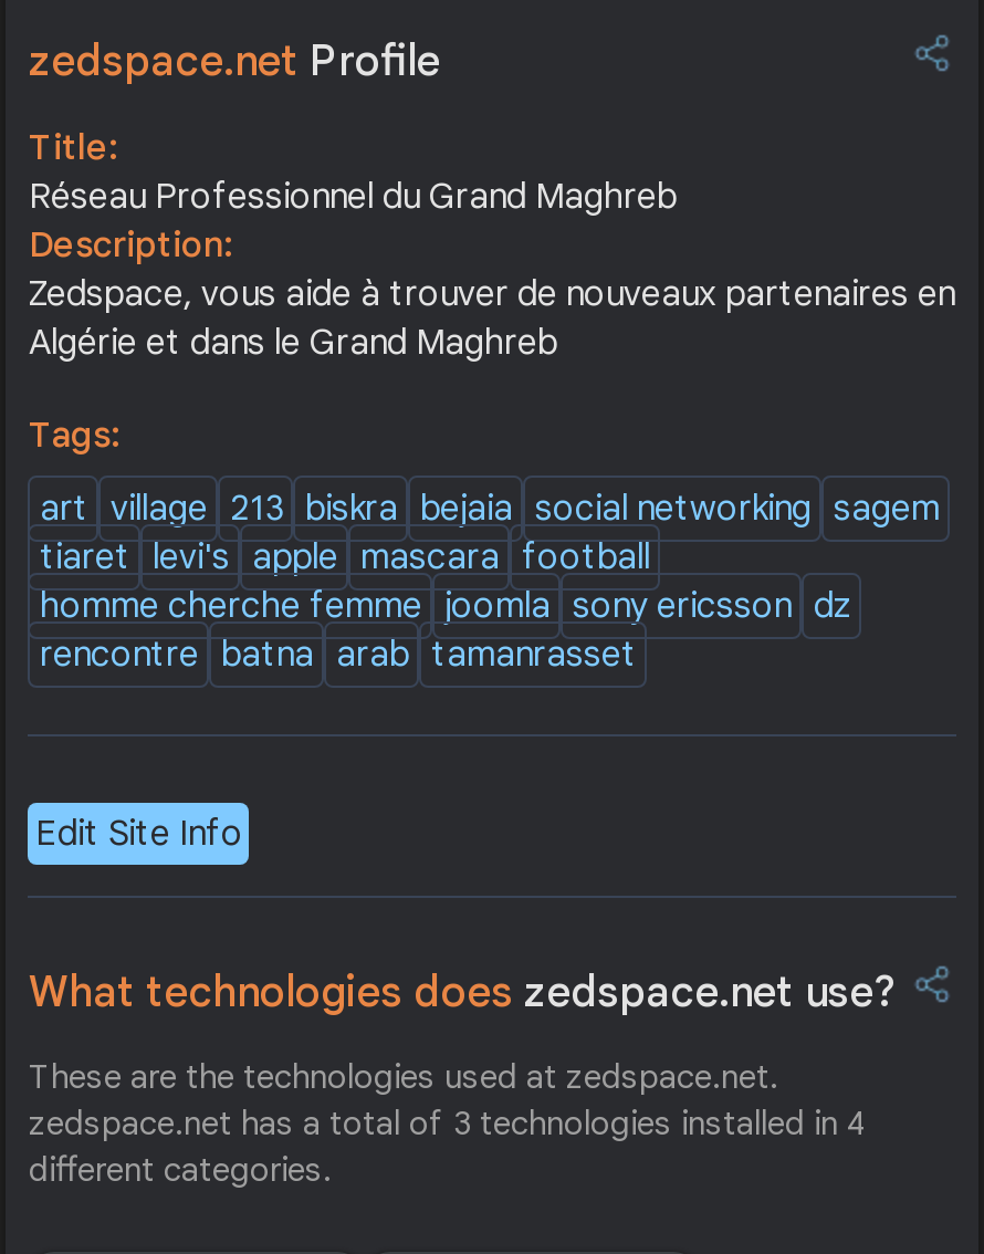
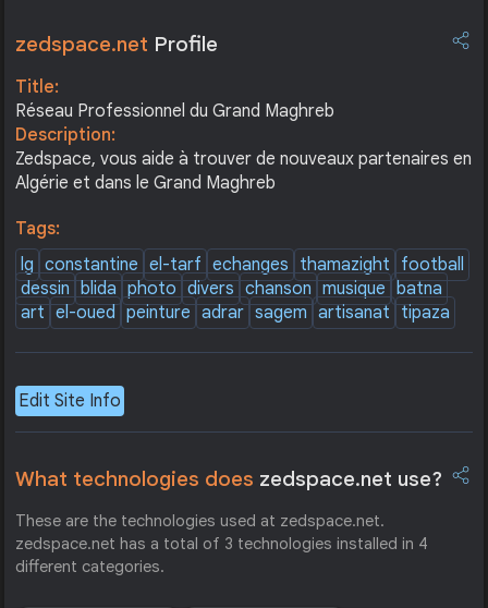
- art village 213 biskra bejaia social networking sagem
- tiaret levi's apple mascara football
- homme cherche femme joomla sony ericsson dz
- rencontre batna arab tamanrasset
+ lg constantine el-tarf echanges thamazight football
+ dessin blida photo divers chanson musique batna
+ art el-oued peinture adrar sagem artisanat tipaza
